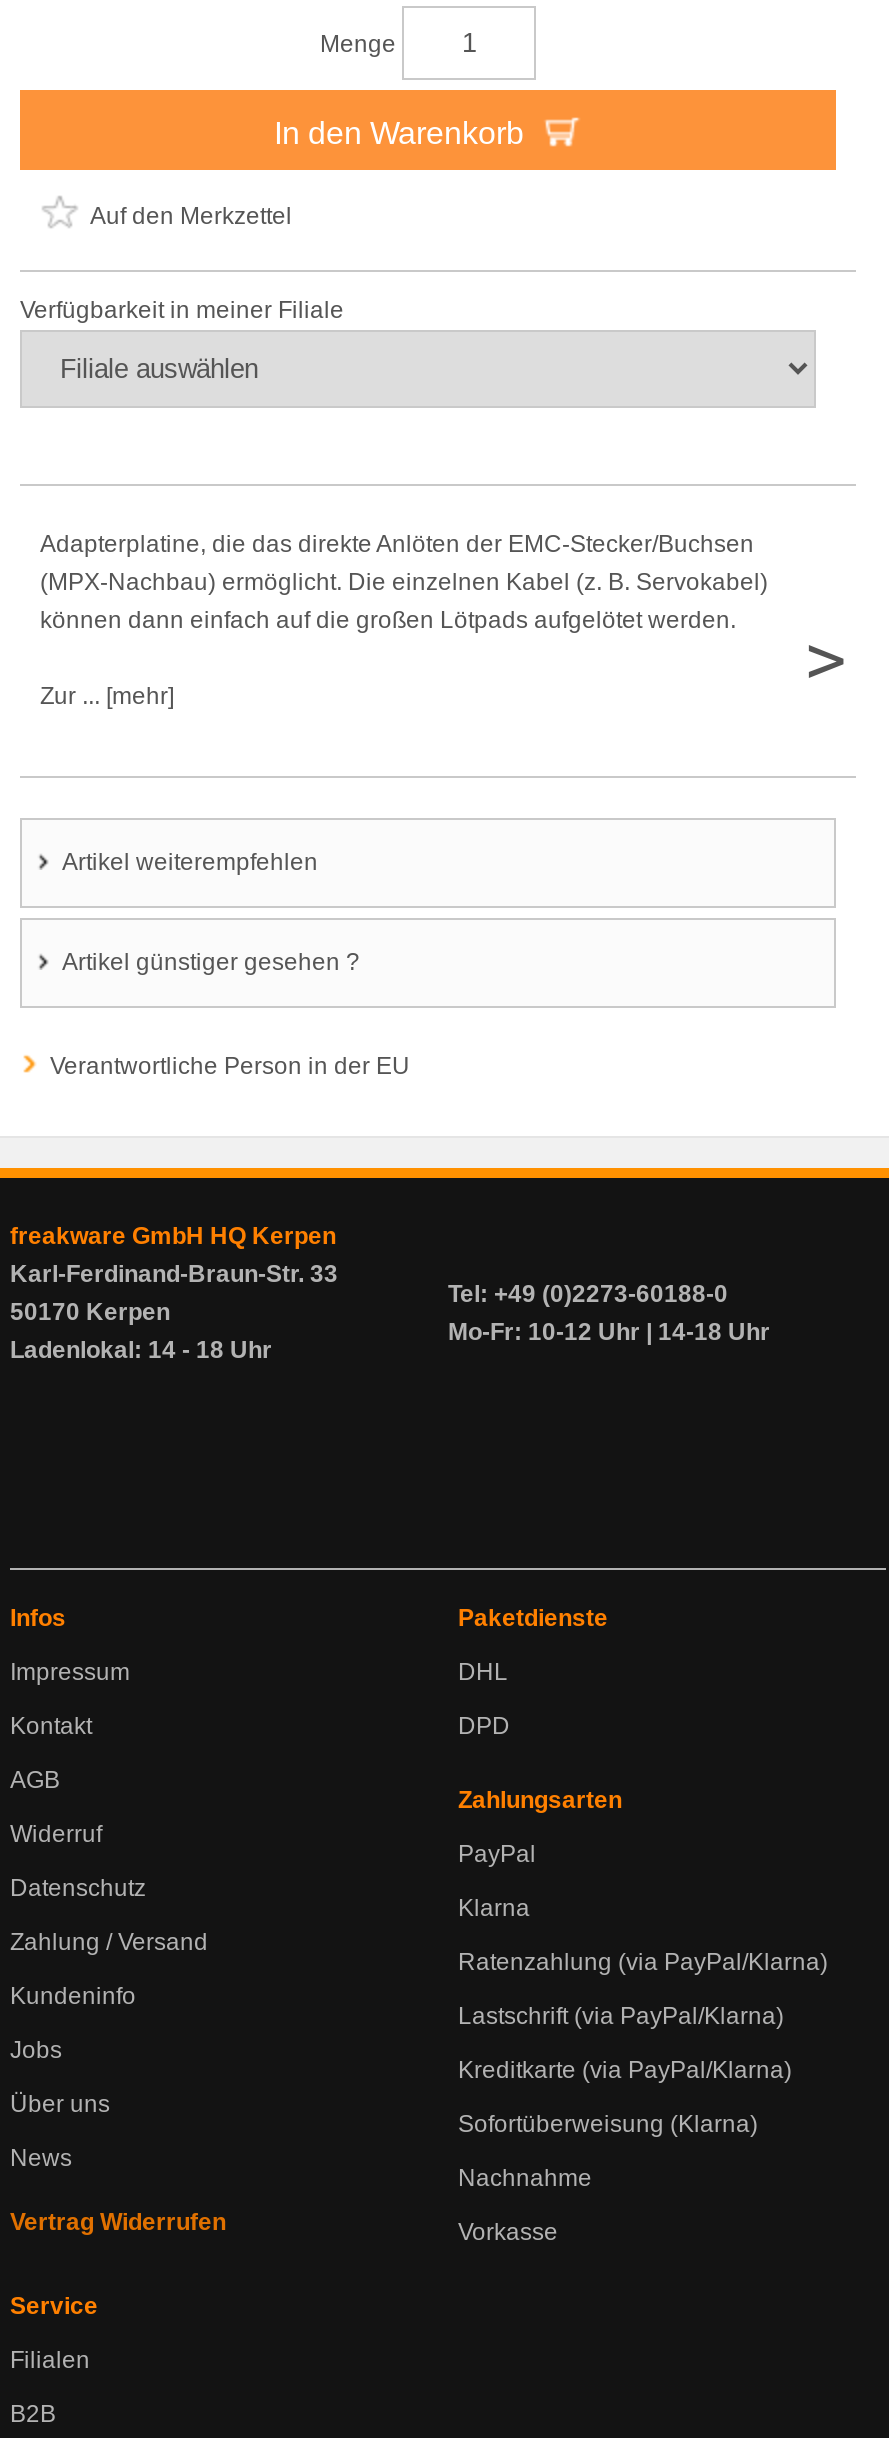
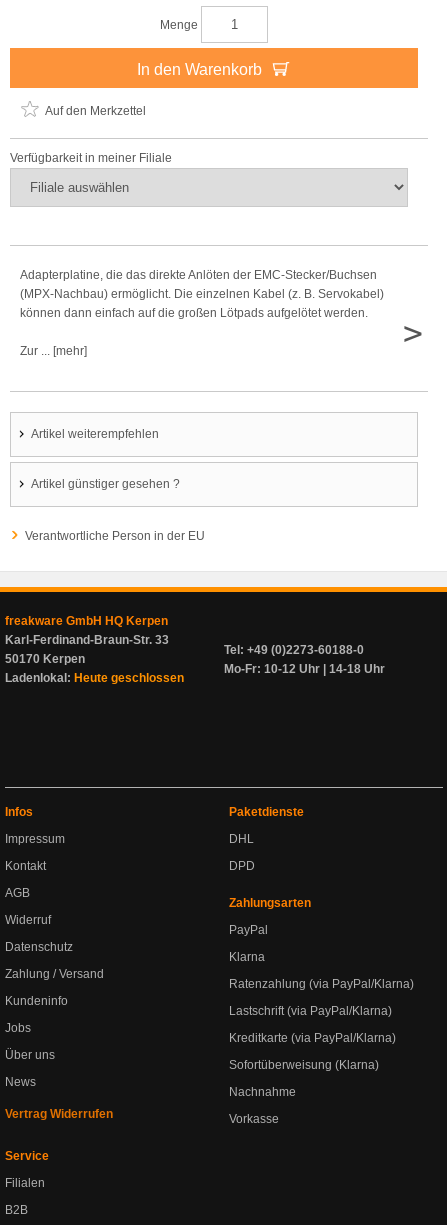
- Ladenlokal: 14 - 18 Uhr
+ Ladenlokal: Heute geschlossen
